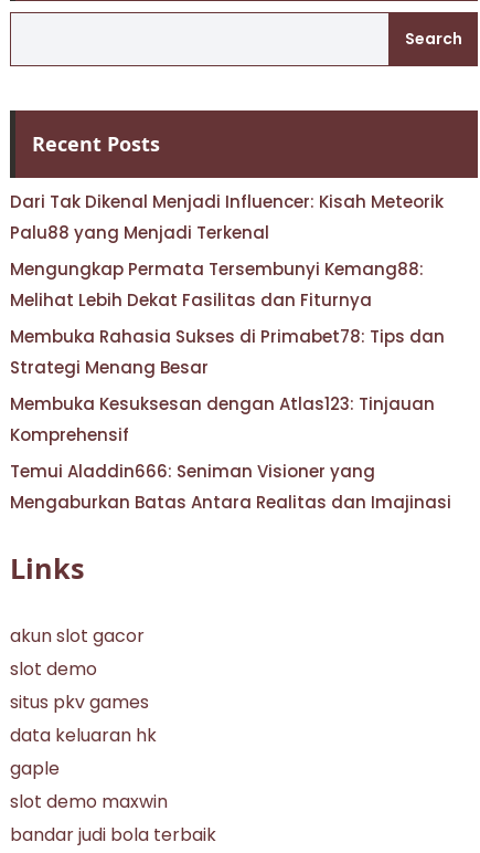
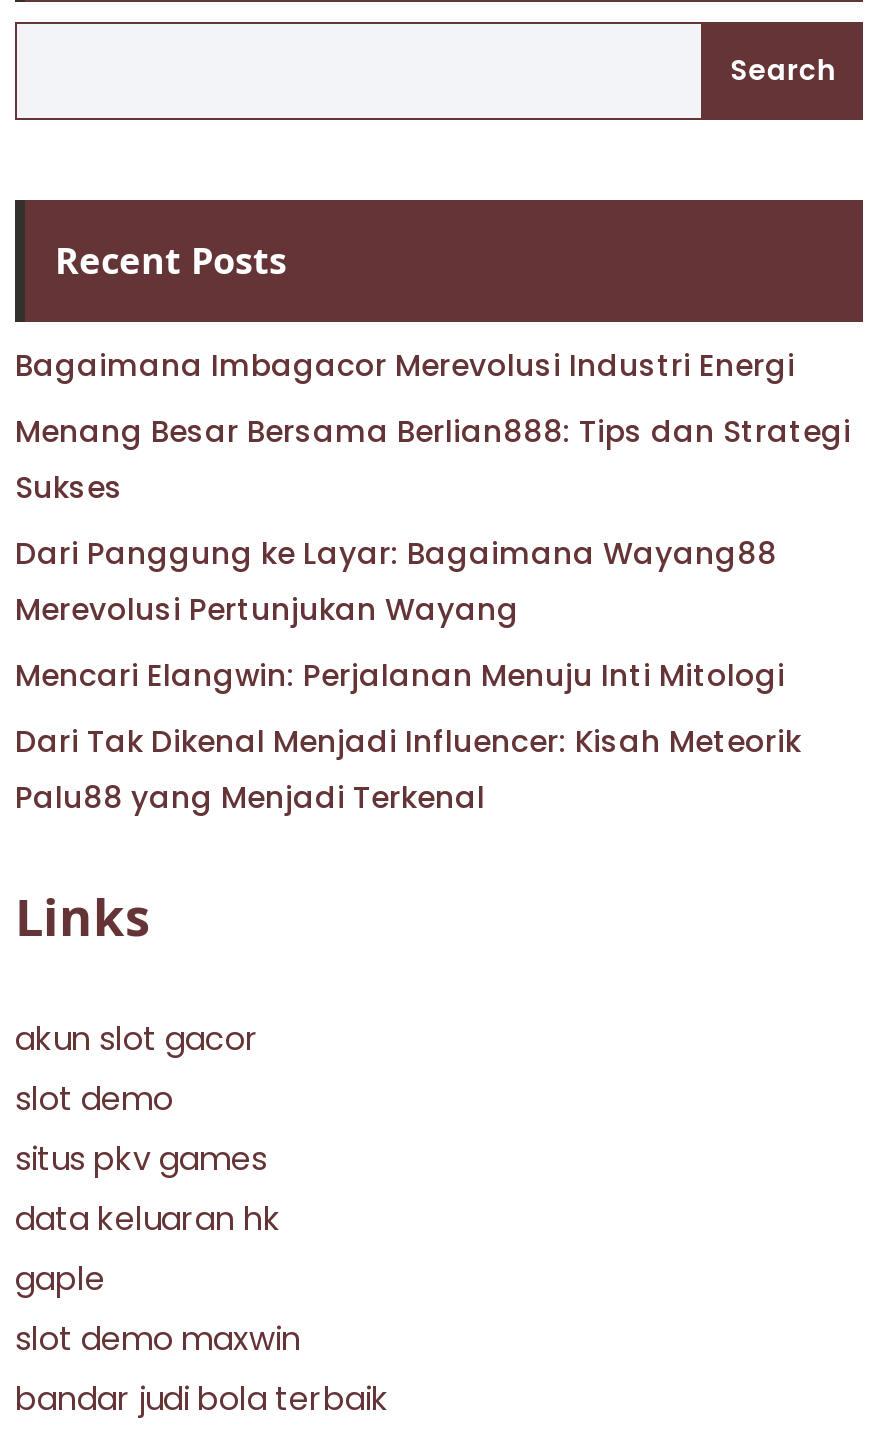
+ Bagaimana Imbagacor Merevolusi Industri Energi
+ Menang Besar Bersama Berlian888: Tips dan Strategi
+ Sukses
+ Dari Panggung ke Layar: Bagaimana Wayang88
+ Merevolusi Pertunjukan Wayang
+ Mencari Elangwin: Perjalanan Menuju Inti Mitologi

moved down: Dari Tak Dikenal Menjadi Influencer: Kisah Meteorik | Palu88 yang Menjadi Terkenal

- Mengungkap Permata Tersembunyi Kemang88:
- Melihat Lebih Dekat Fasilitas dan Fiturnya
- Membuka Rahasia Sukses di Primabet78: Tips dan
- Strategi Menang Besar
- Membuka Kesuksesan dengan Atlas123: Tinjauan
- Komprehensif
- Temui Aladdin666: Seniman Visioner yang
- Mengaburkan Batas Antara Realitas dan Imajinasi
